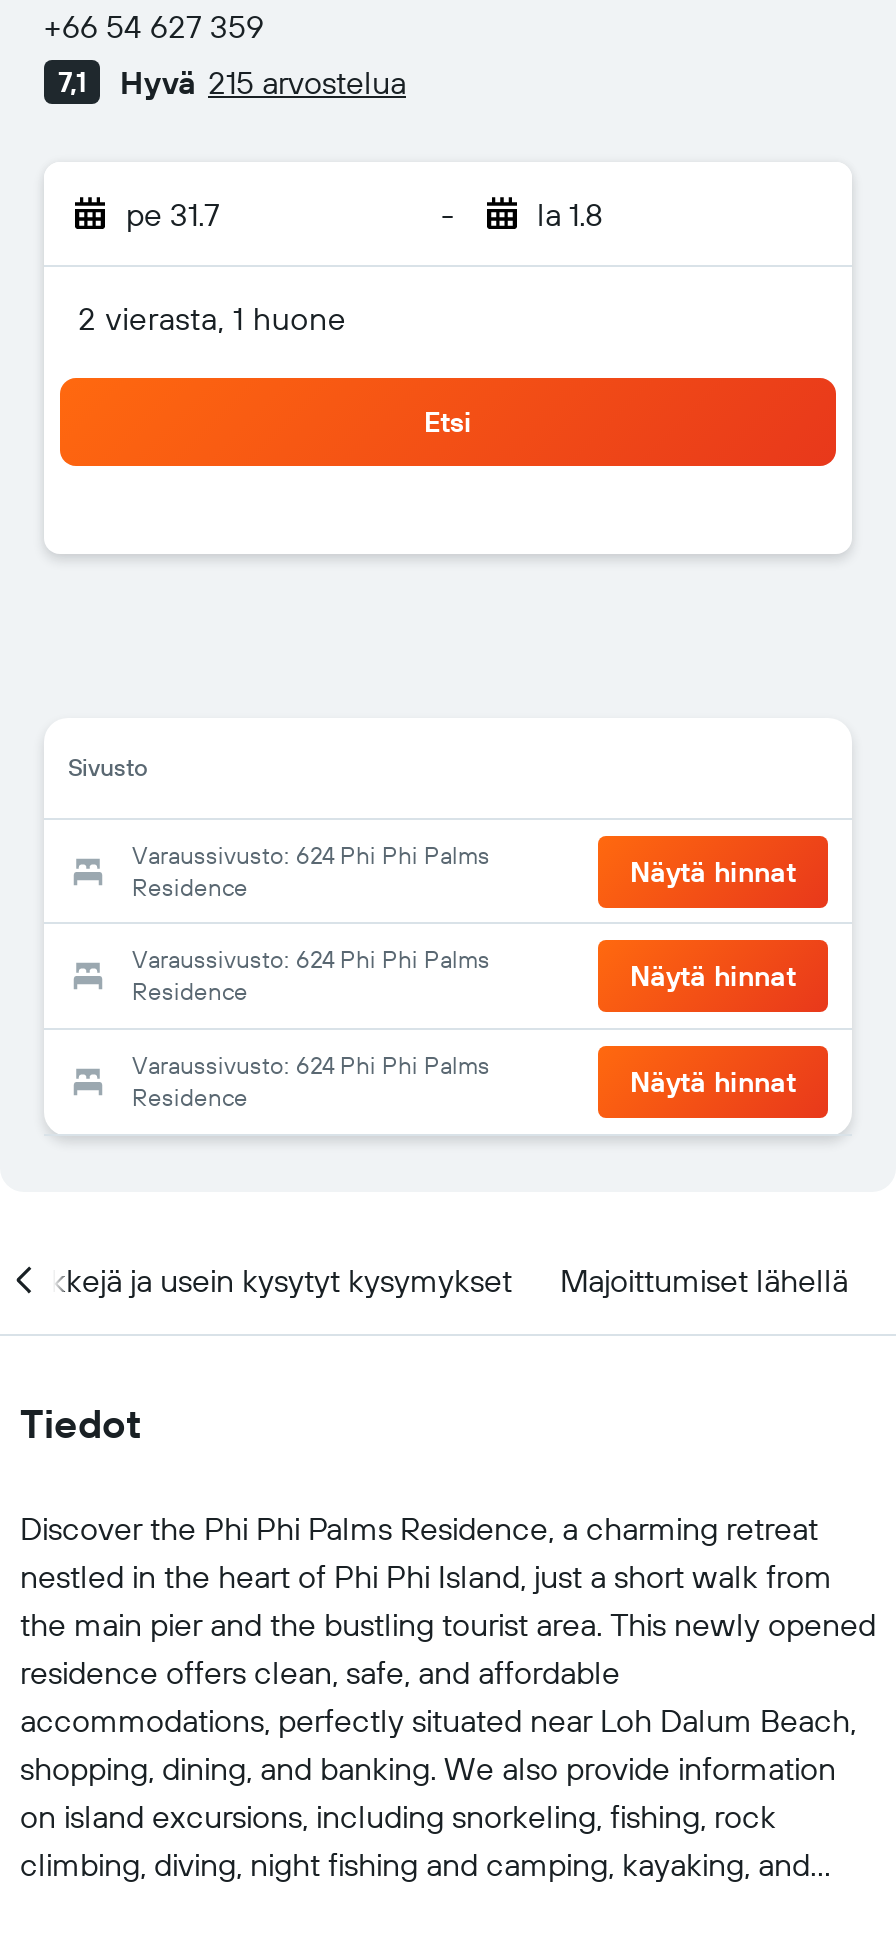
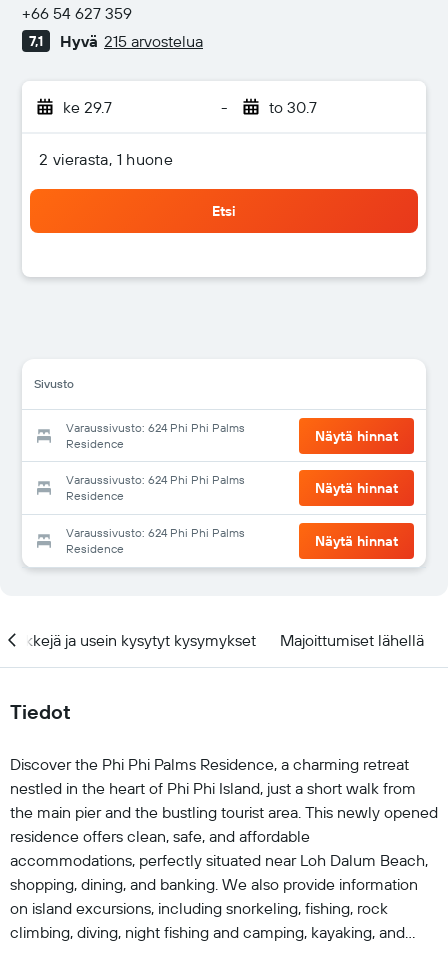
- pe 31.7
+ ke 29.7

- la 1.8
+ to 30.7
